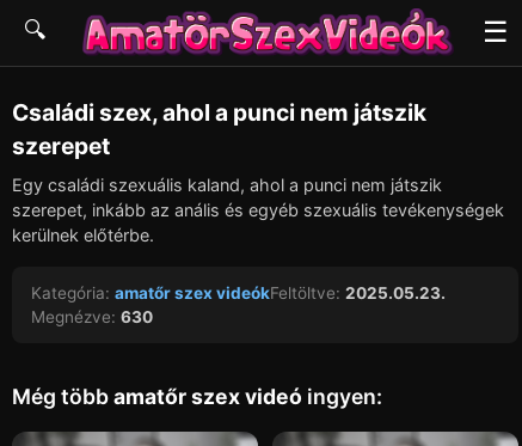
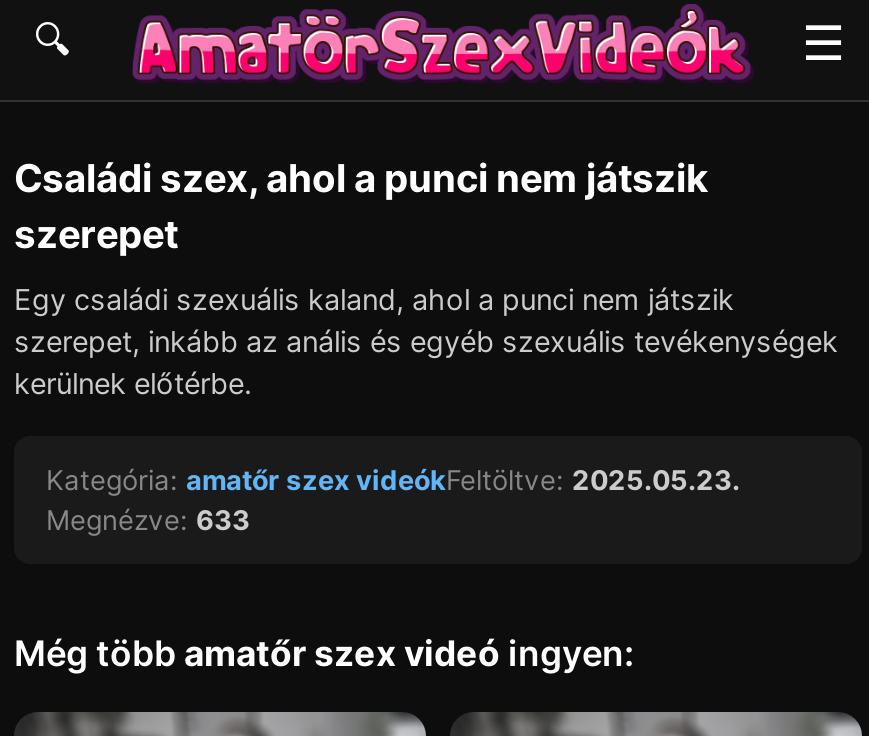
- Megnézve: 630
+ Megnézve: 633
